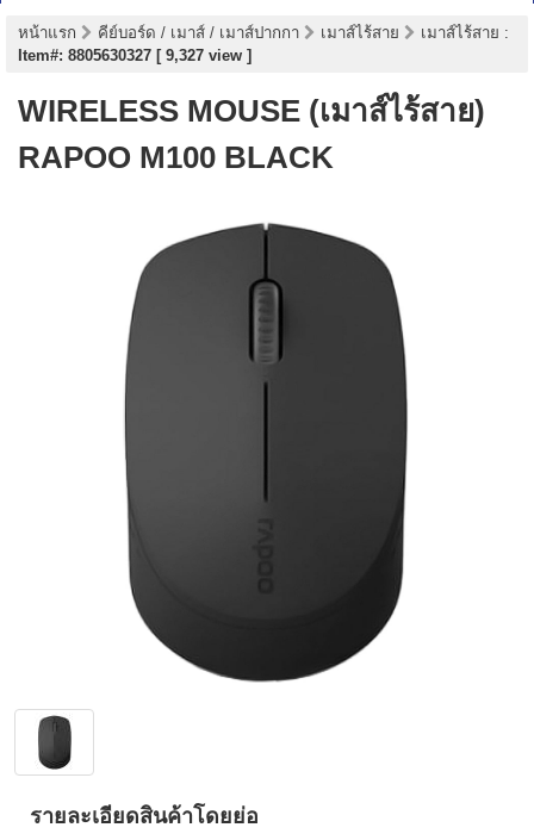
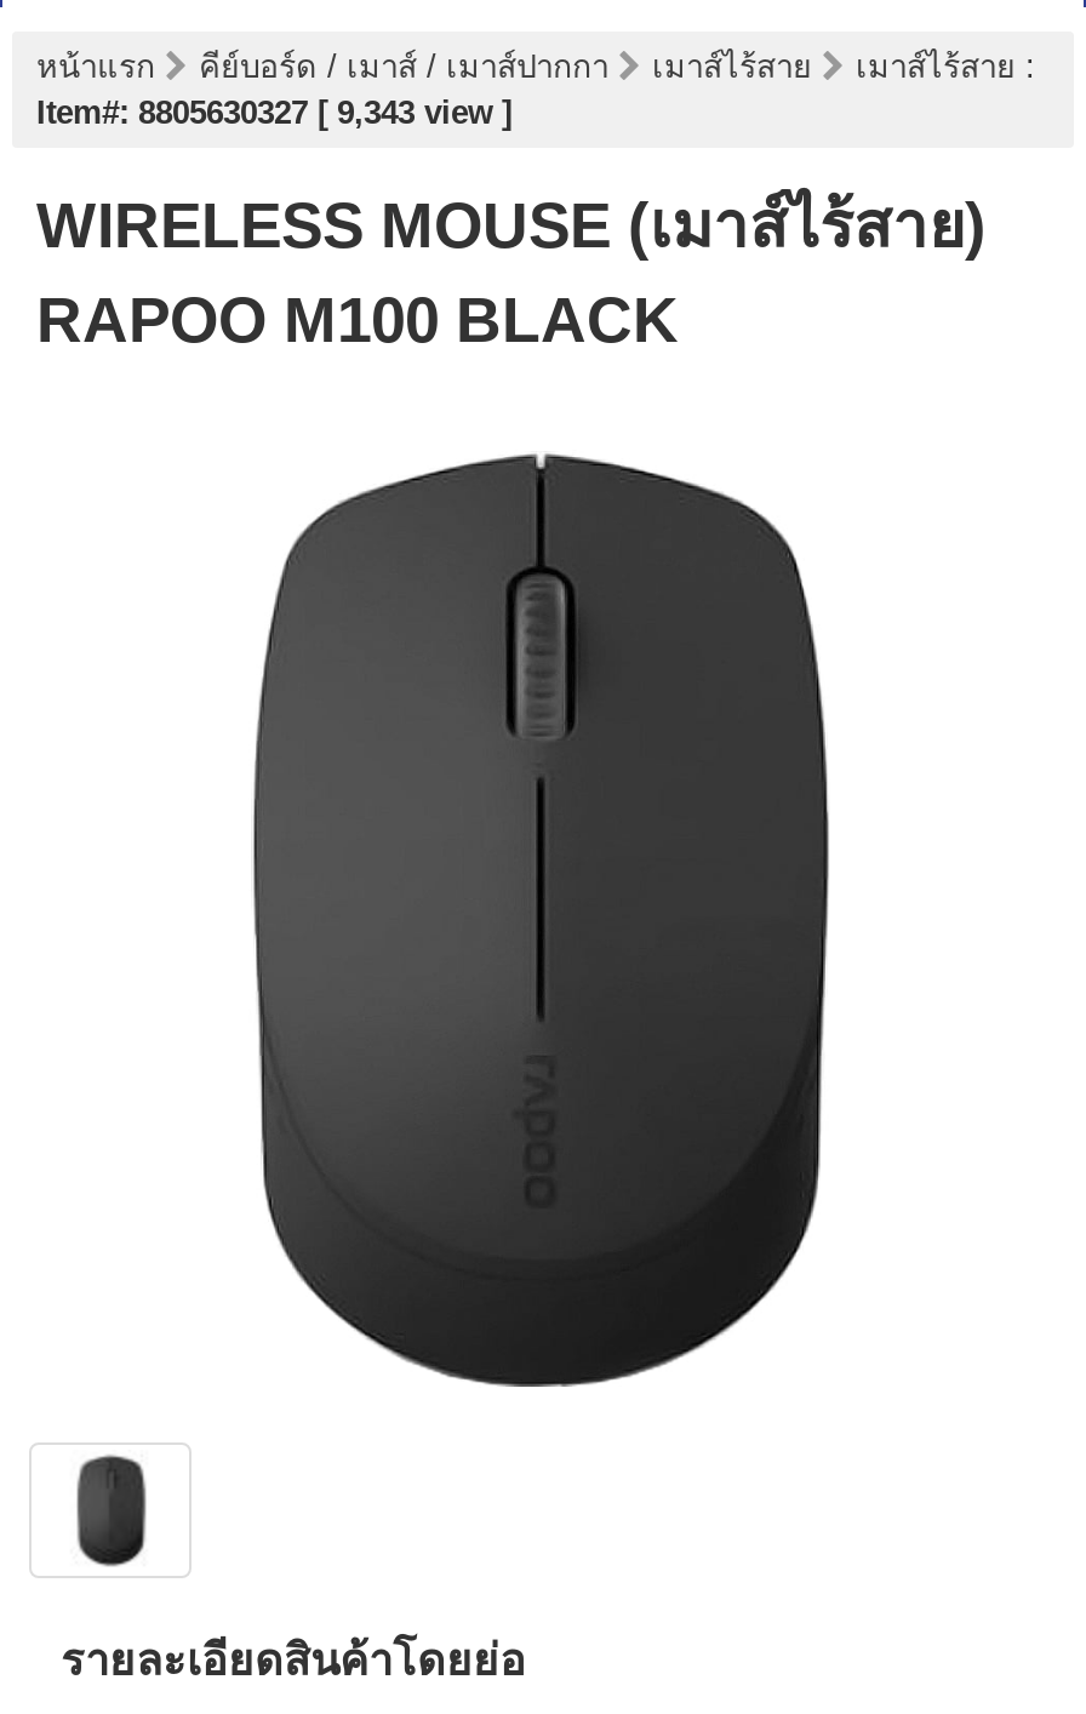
- Item#: 8805630327 [ 9,327 view ]
+ Item#: 8805630327 [ 9,343 view ]
